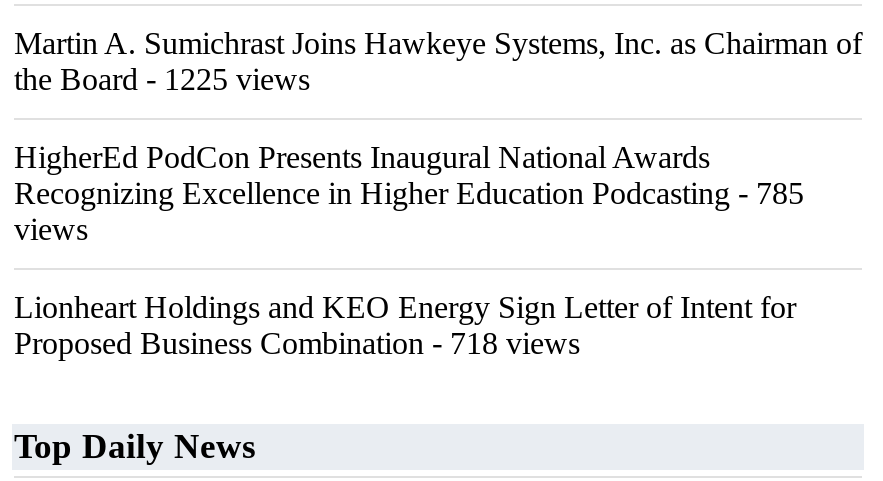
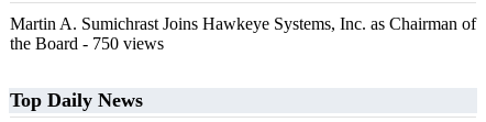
- the Board - 1225 views
- HigherEd PodCon Presents Inaugural National Awards
- Recognizing Excellence in Higher Education Podcasting - 785
- views
- Lionheart Holdings and KEO Energy Sign Letter of Intent for
- Proposed Business Combination - 718 views
+ the Board - 750 views
